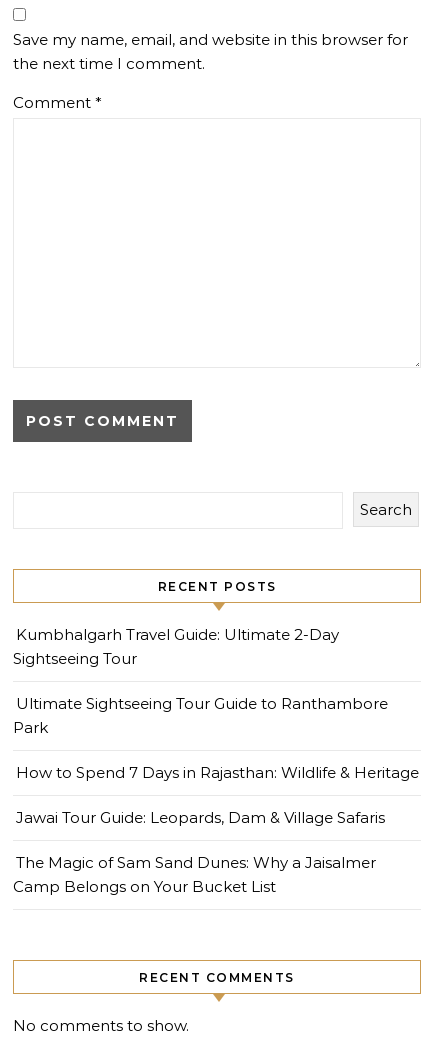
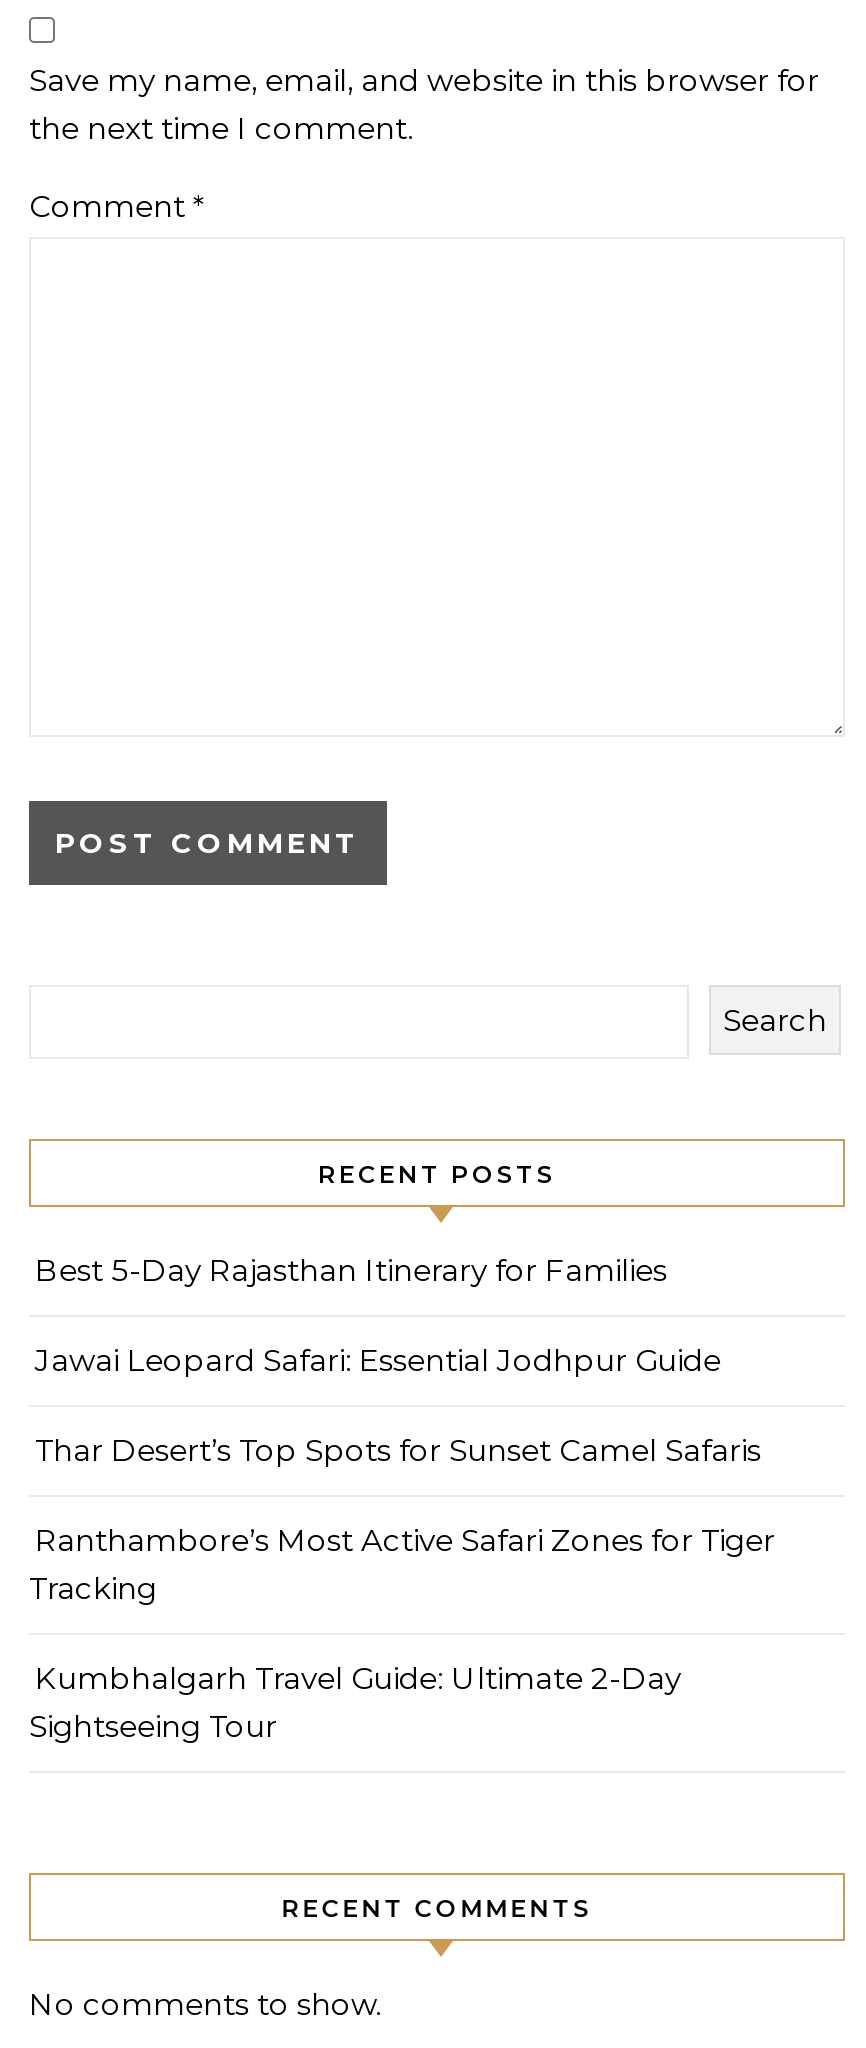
+ Best 5-Day Rajasthan Itinerary for Families
+ Jawai Leopard Safari: Essential Jodhpur Guide
+ Thar Desert’s Top Spots for Sunset Camel Safaris
+ Ranthambore’s Most Active Safari Zones for Tiger
+ Tracking

moved down: Kumbhalgarh Travel Guide: Ultimate 2-Day | Sightseeing Tour

- Ultimate Sightseeing Tour Guide to Ranthambore
- Park
- How to Spend 7 Days in Rajasthan: Wildlife & Heritage
- Jawai Tour Guide: Leopards, Dam & Village Safaris
- The Magic of Sam Sand Dunes: Why a Jaisalmer
- Camp Belongs on Your Bucket List
